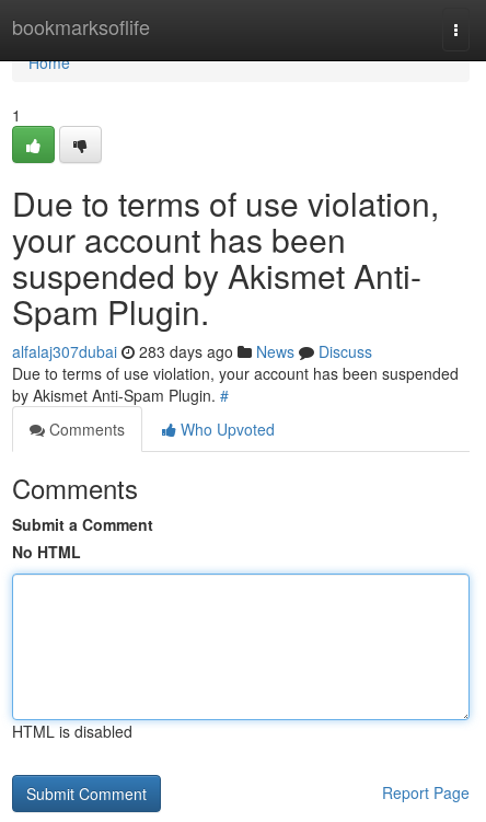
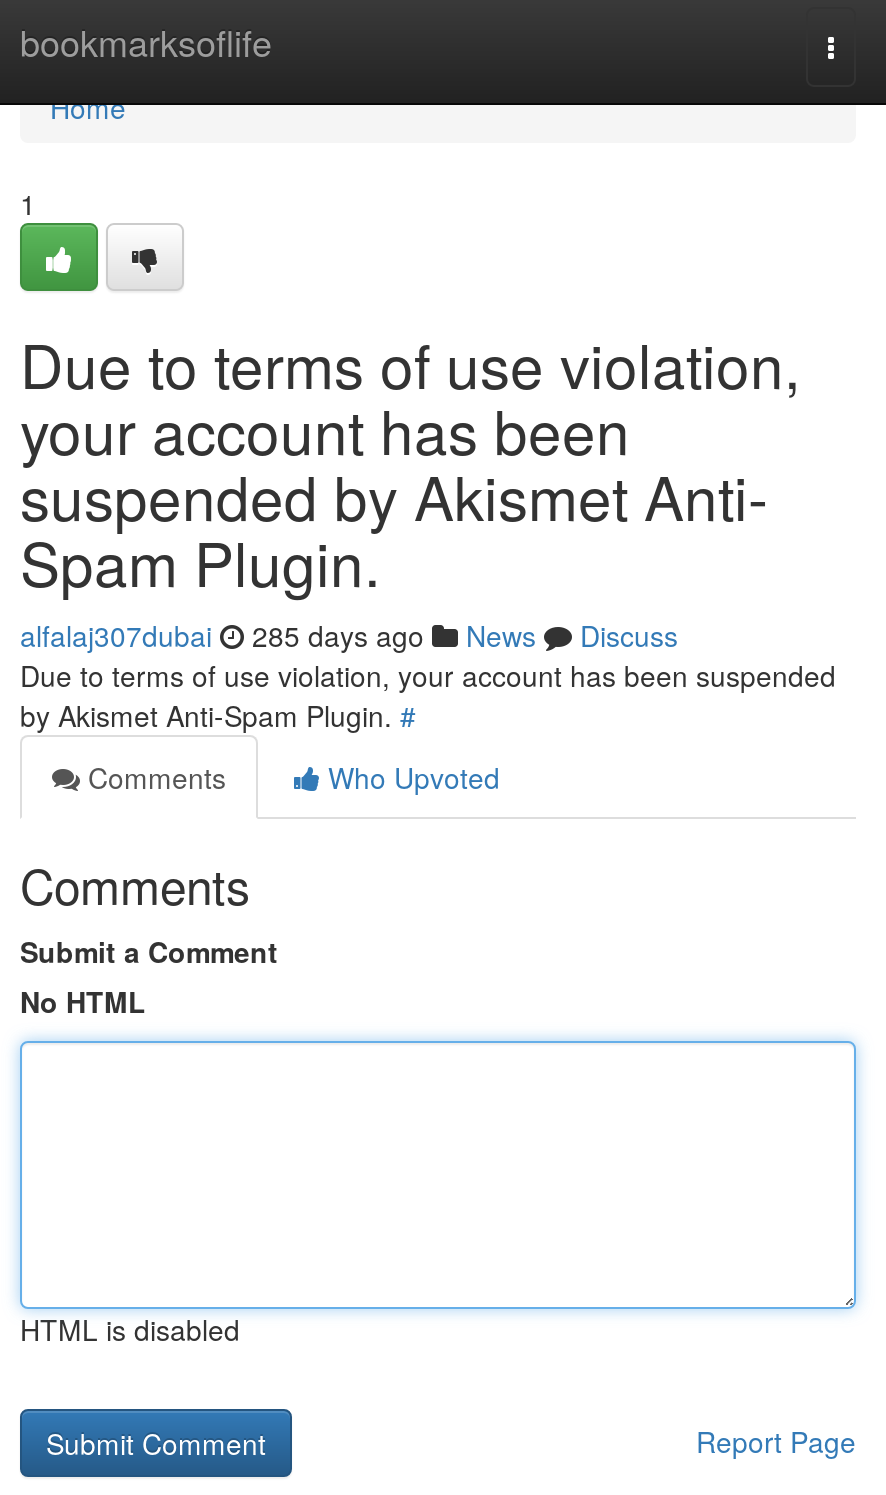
- alfalaj307dubai 283 days ago News Discuss
+ alfalaj307dubai 285 days ago News Discuss
